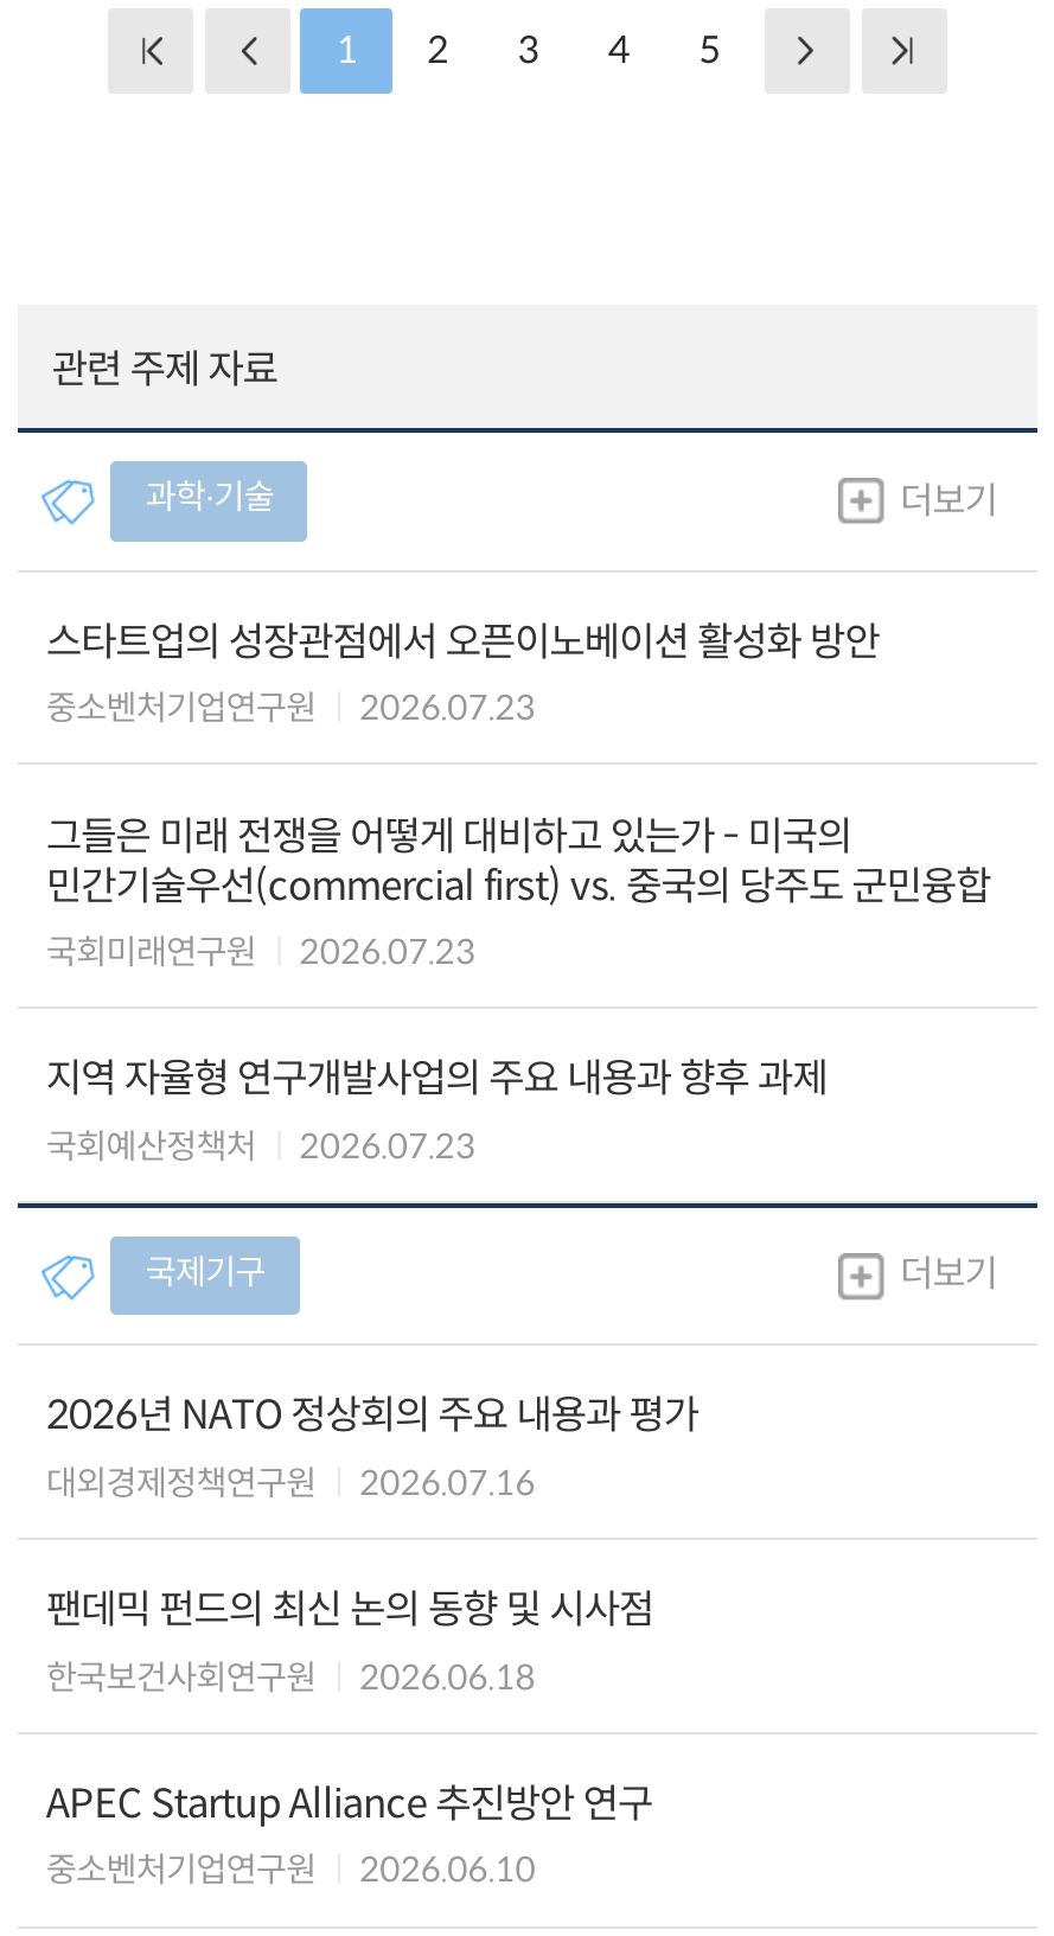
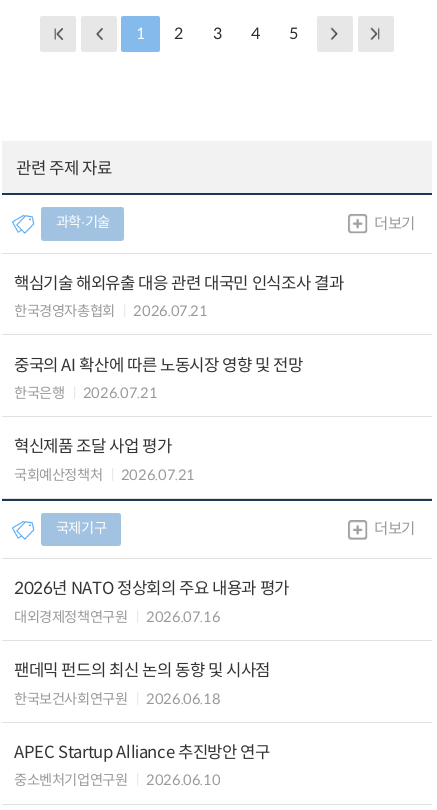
- 스타트업의 성장관점에서 오픈이노베이션 활성화 방안
- 중소벤처기업연구원
- 2026.07.23
+ 핵심기술 해외유출 대응 관련 대국민 인식조사 결과
+ 한국경영자총협회
+ 2026.07.21

- 그들은 미래 전쟁을 어떻게 대비하고 있는가 - 미국의
- 민간기술우선(commercial first) vs. 중국의 당주도 군민융합
- 국회미래연구원
- 2026.07.23
+ 중국의 AI 확산에 따른 노동시장 영향 및 전망
+ 한국은행
+ 2026.07.21

- 지역 자율형 연구개발사업의 주요 내용과 향후 과제
+ 혁신제품 조달 사업 평가

- 국회예산정책처 2026.07.23
+ 국회예산정책처 2026.07.21
